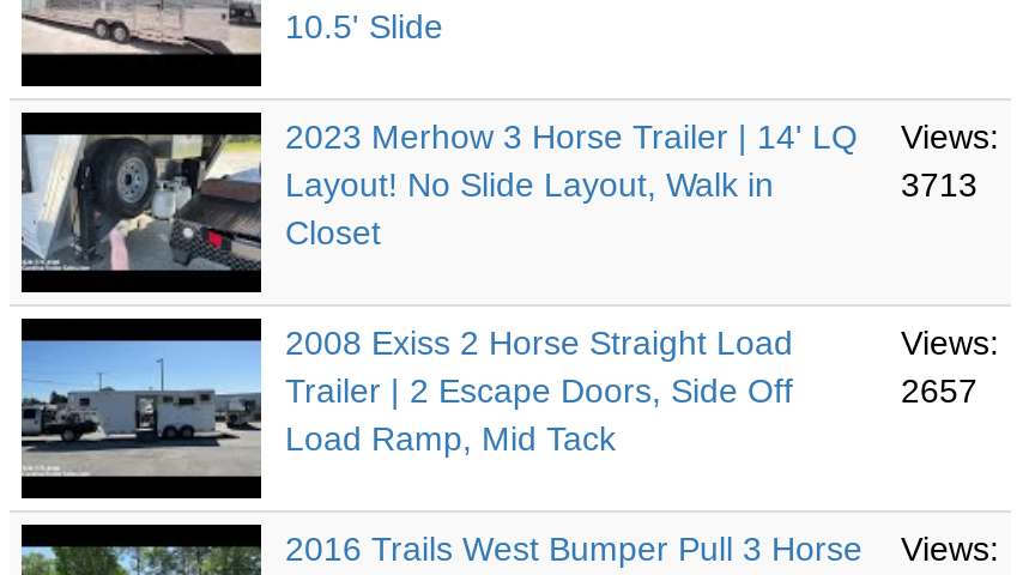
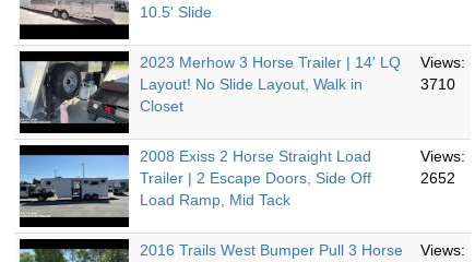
- 3713
+ 3710

- 2657
+ 2652
